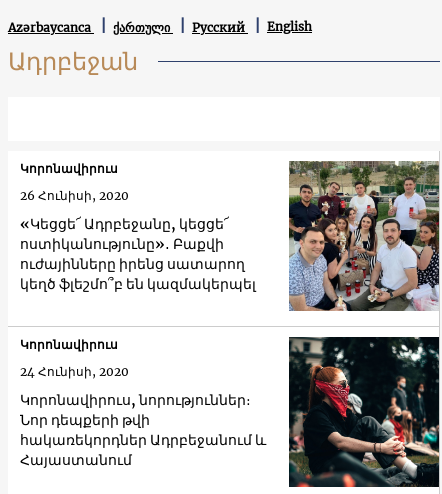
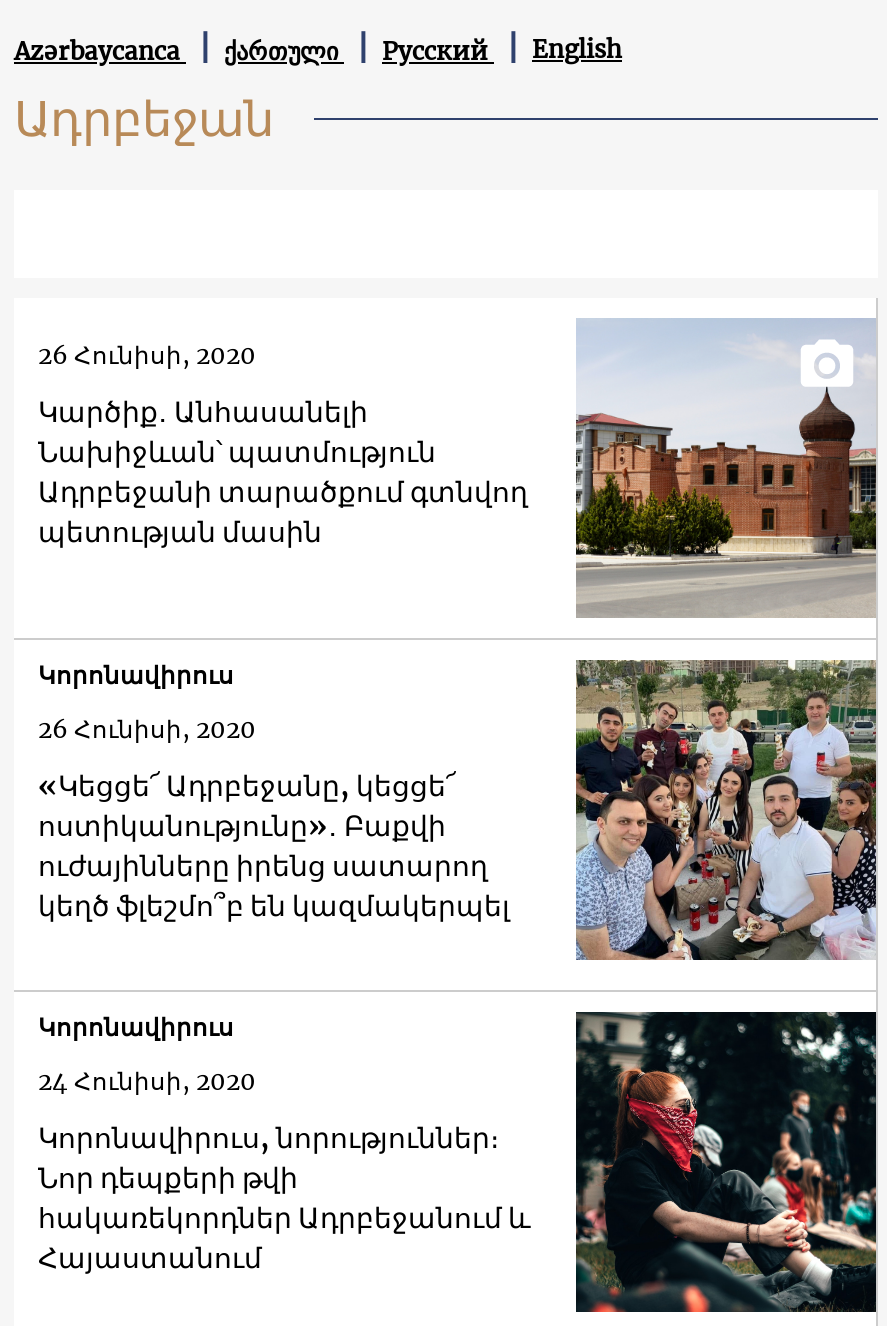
+ [image]
+ Կարծիք․ Անհասանելի
+ Նախիջևան՝ պատմություն
+ Ադրբեջանի տարածքում գտնվող
+ պետության մասին

+ 26 Հունիսի, 2020
